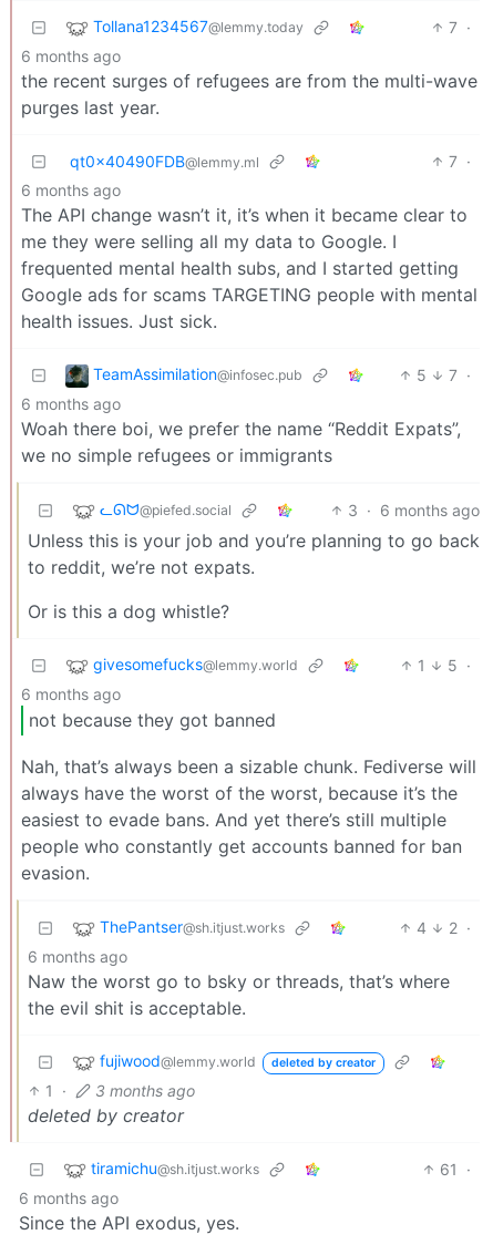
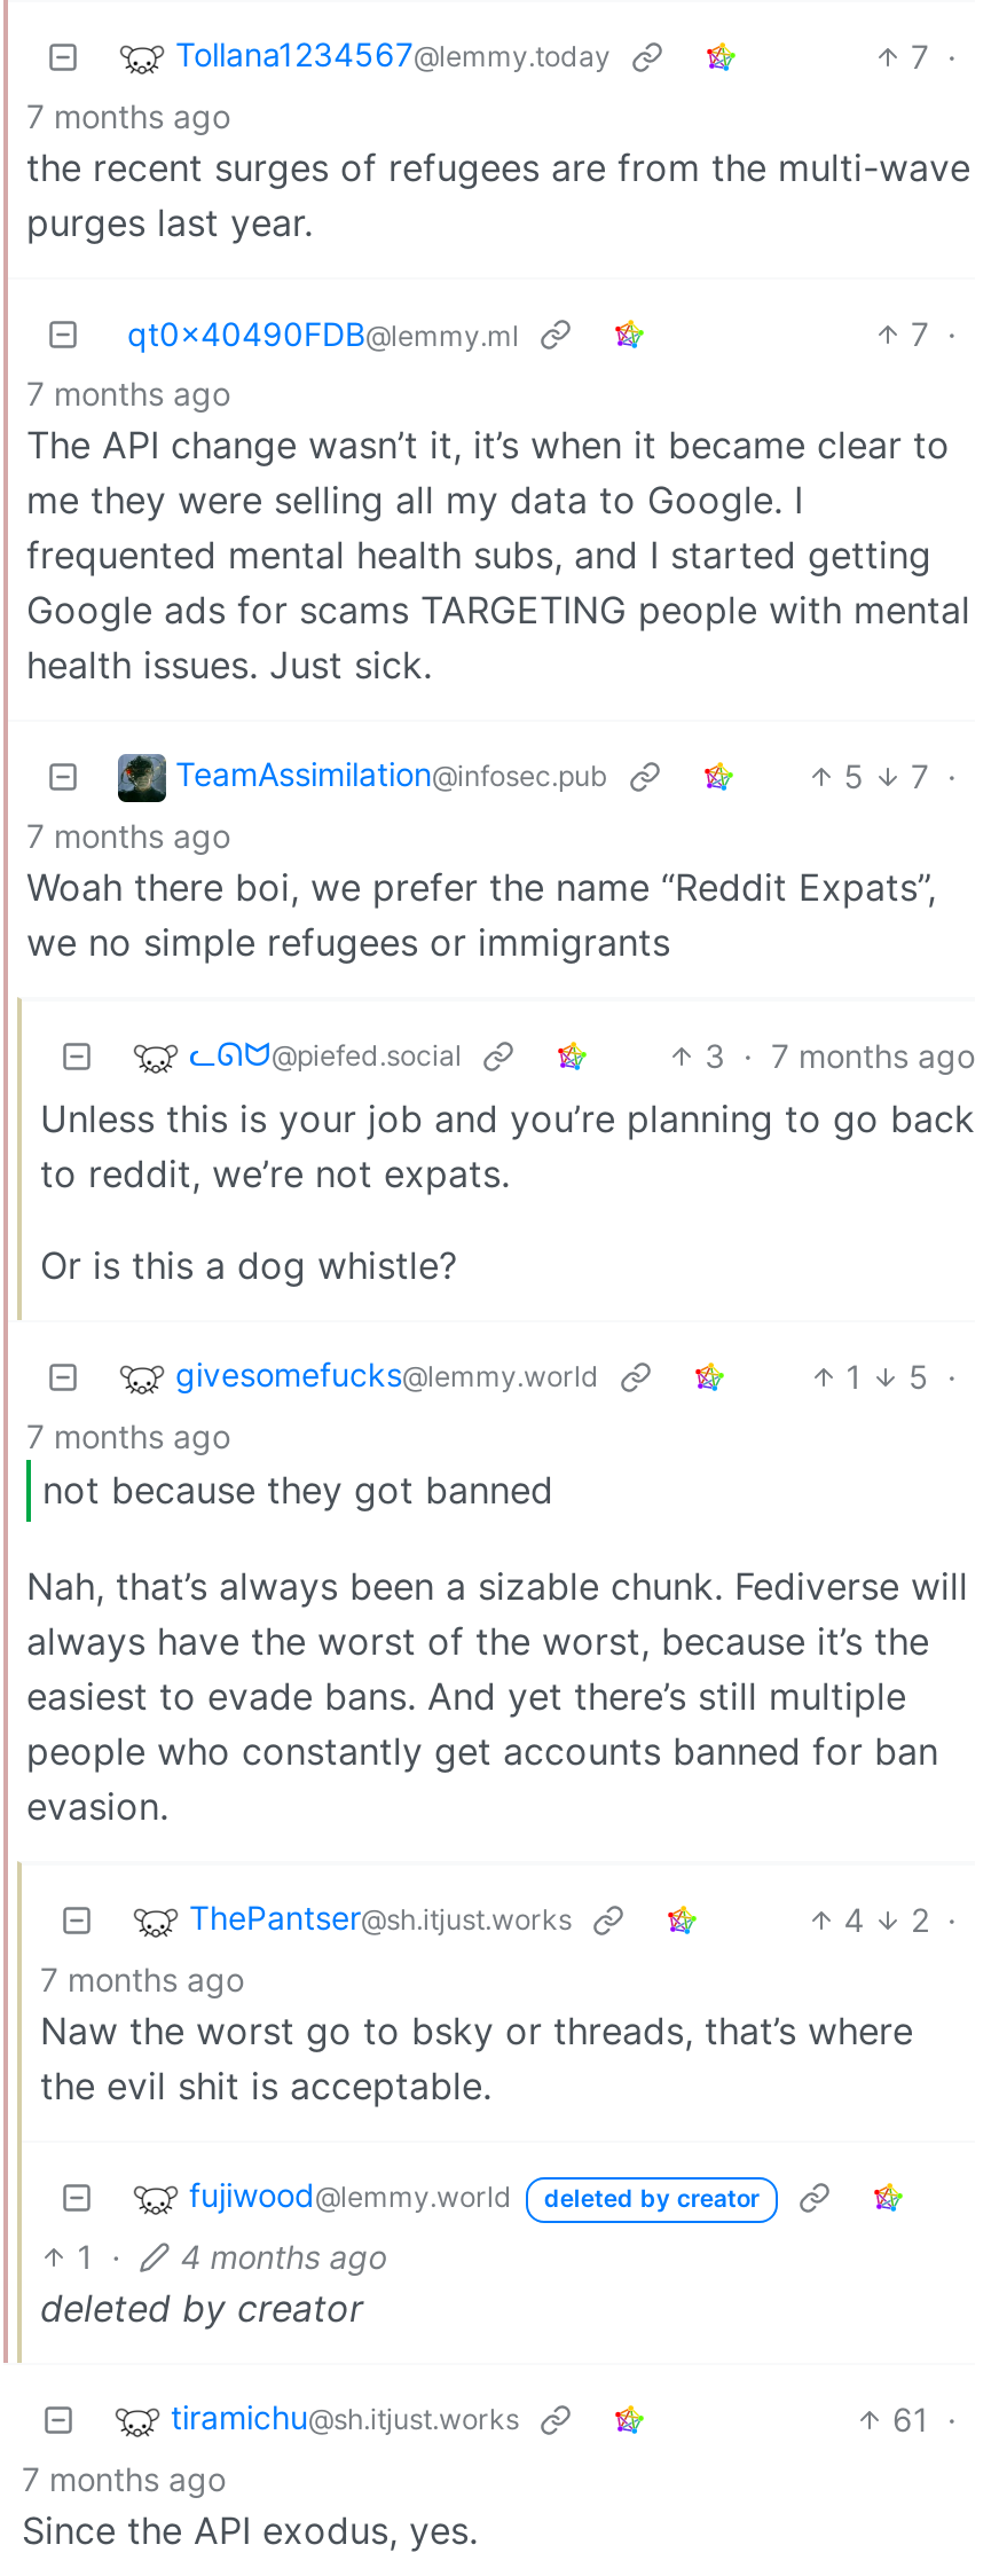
- 6 months ago
+ 7 months ago

- 6 months ago
+ 7 months ago

- 6 months ago
+ 7 months ago

- 3 · 6 months ago
+ 3 · 7 months ago

- 6 months ago
+ 7 months ago

- 6 months ago
+ 7 months ago

- 1 · 3 months ago
+ 1 · 4 months ago

- 6 months ago
+ 7 months ago
